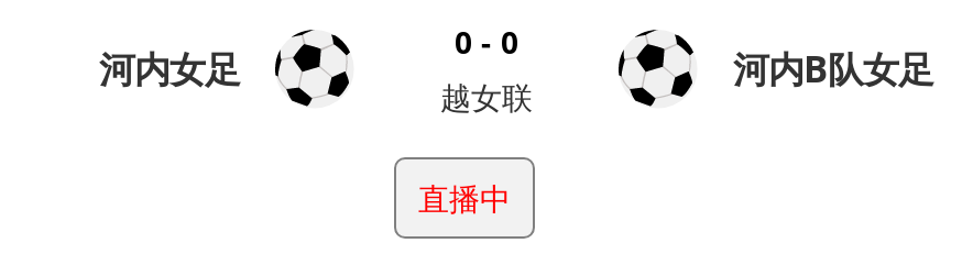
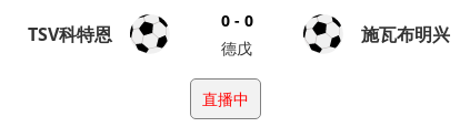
- 河内女足
+ TSV科特恩

- 河内B队女足
+ 施瓦布明兴

- 越女联
+ 德戊
